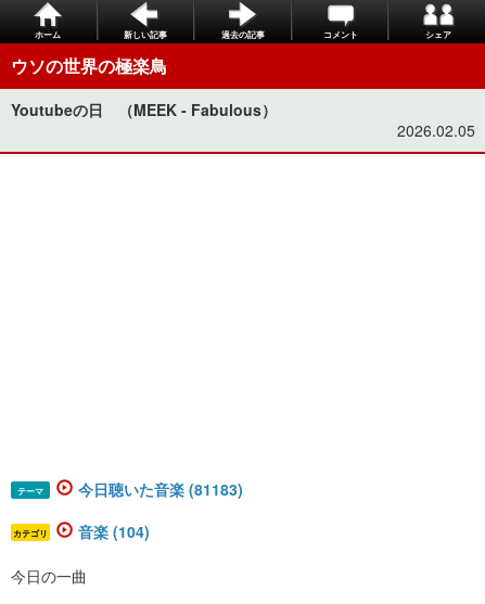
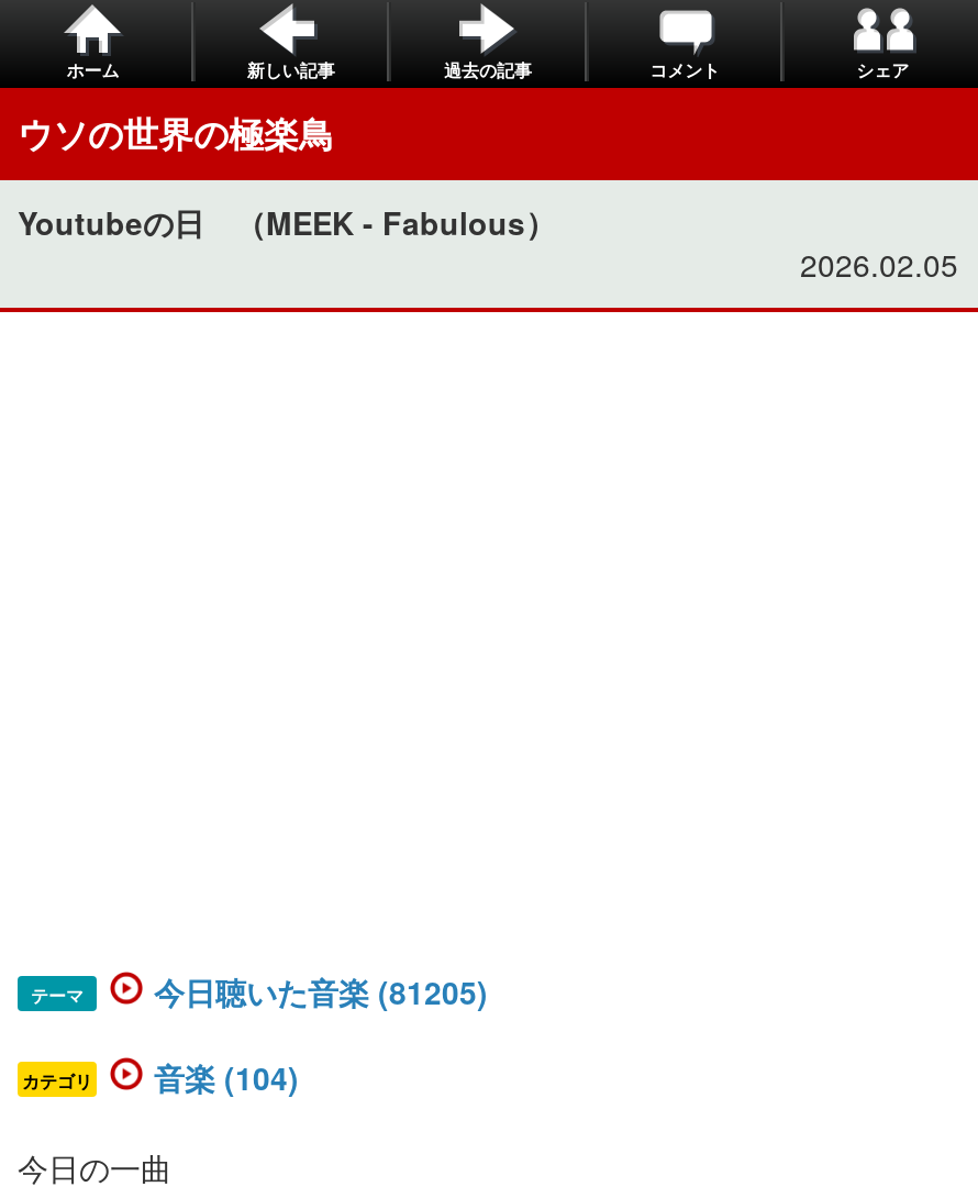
- 今日聴いた音楽 (81183)
+ 今日聴いた音楽 (81205)
